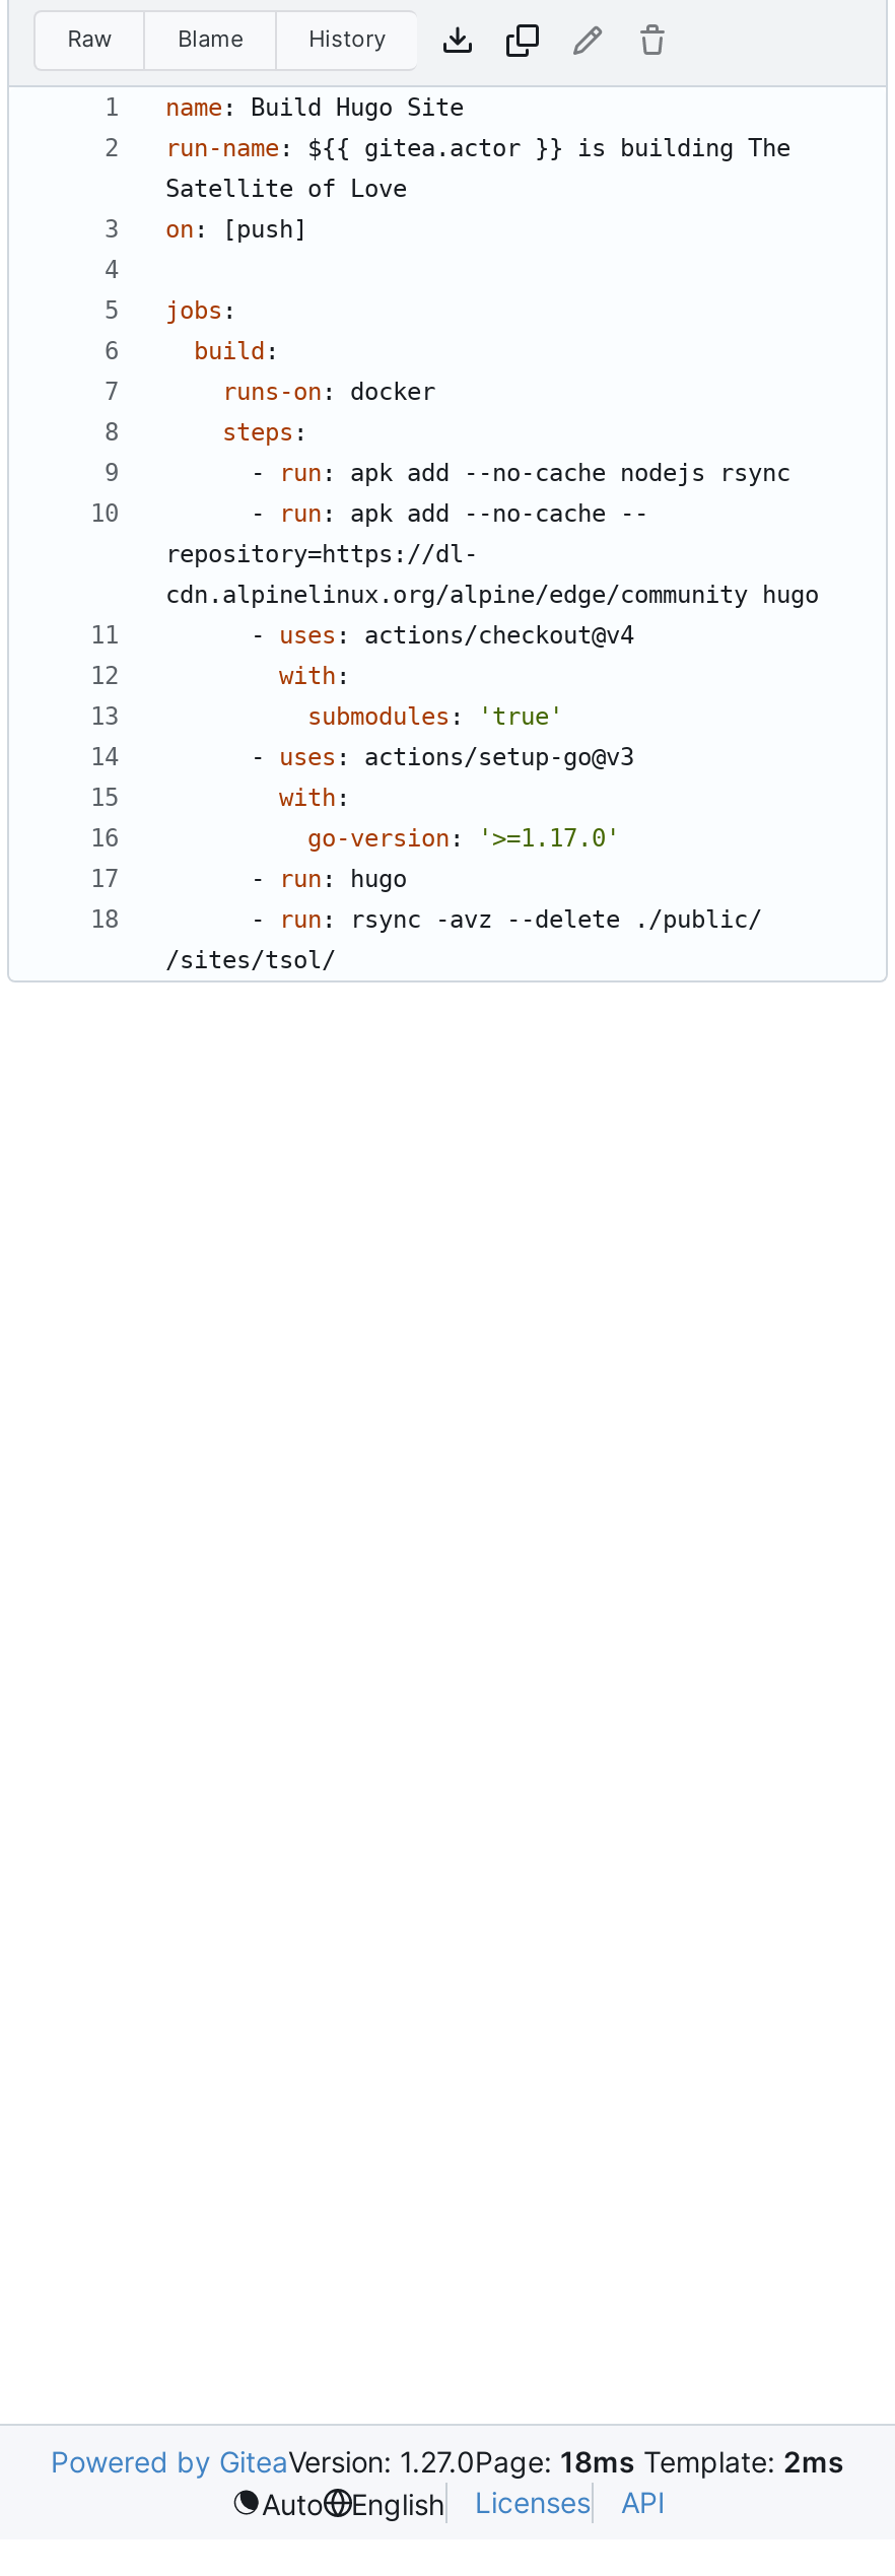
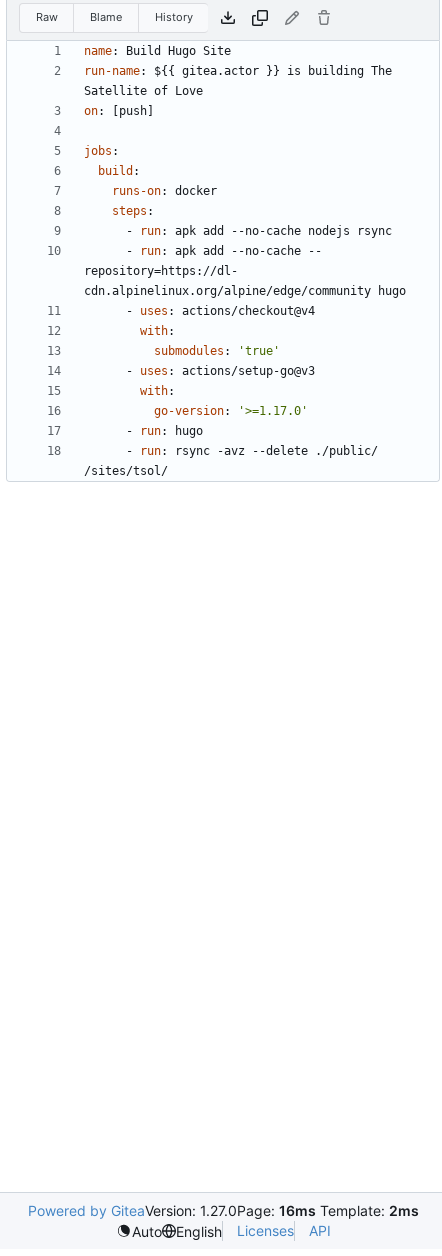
- Powered by GiteaVersion: 1.27.0Page: 18ms Template: 2ms
+ Powered by GiteaVersion: 1.27.0Page: 16ms Template: 2ms
